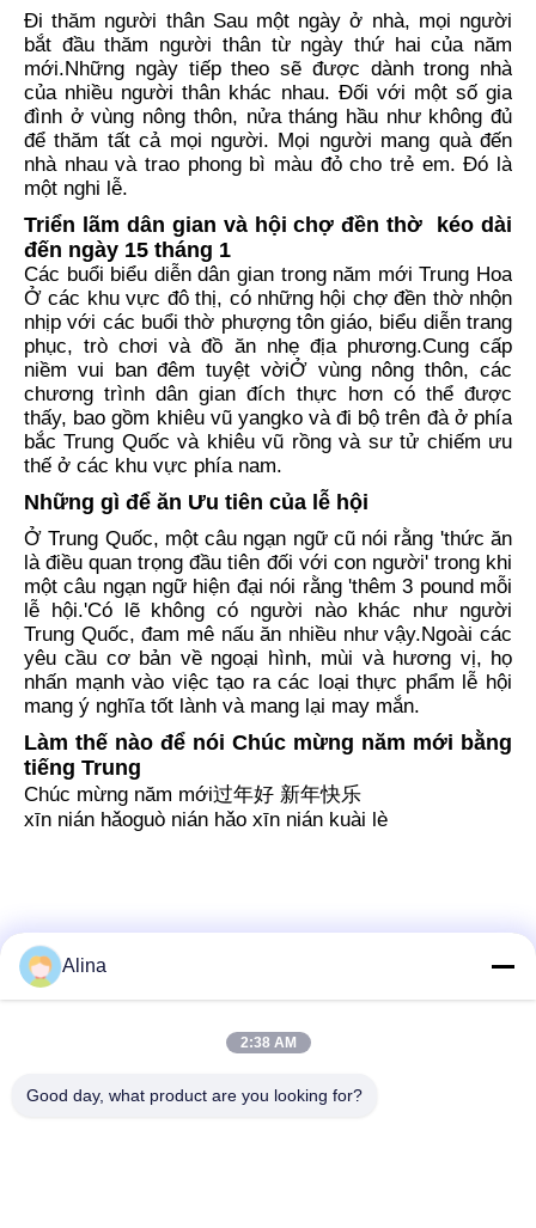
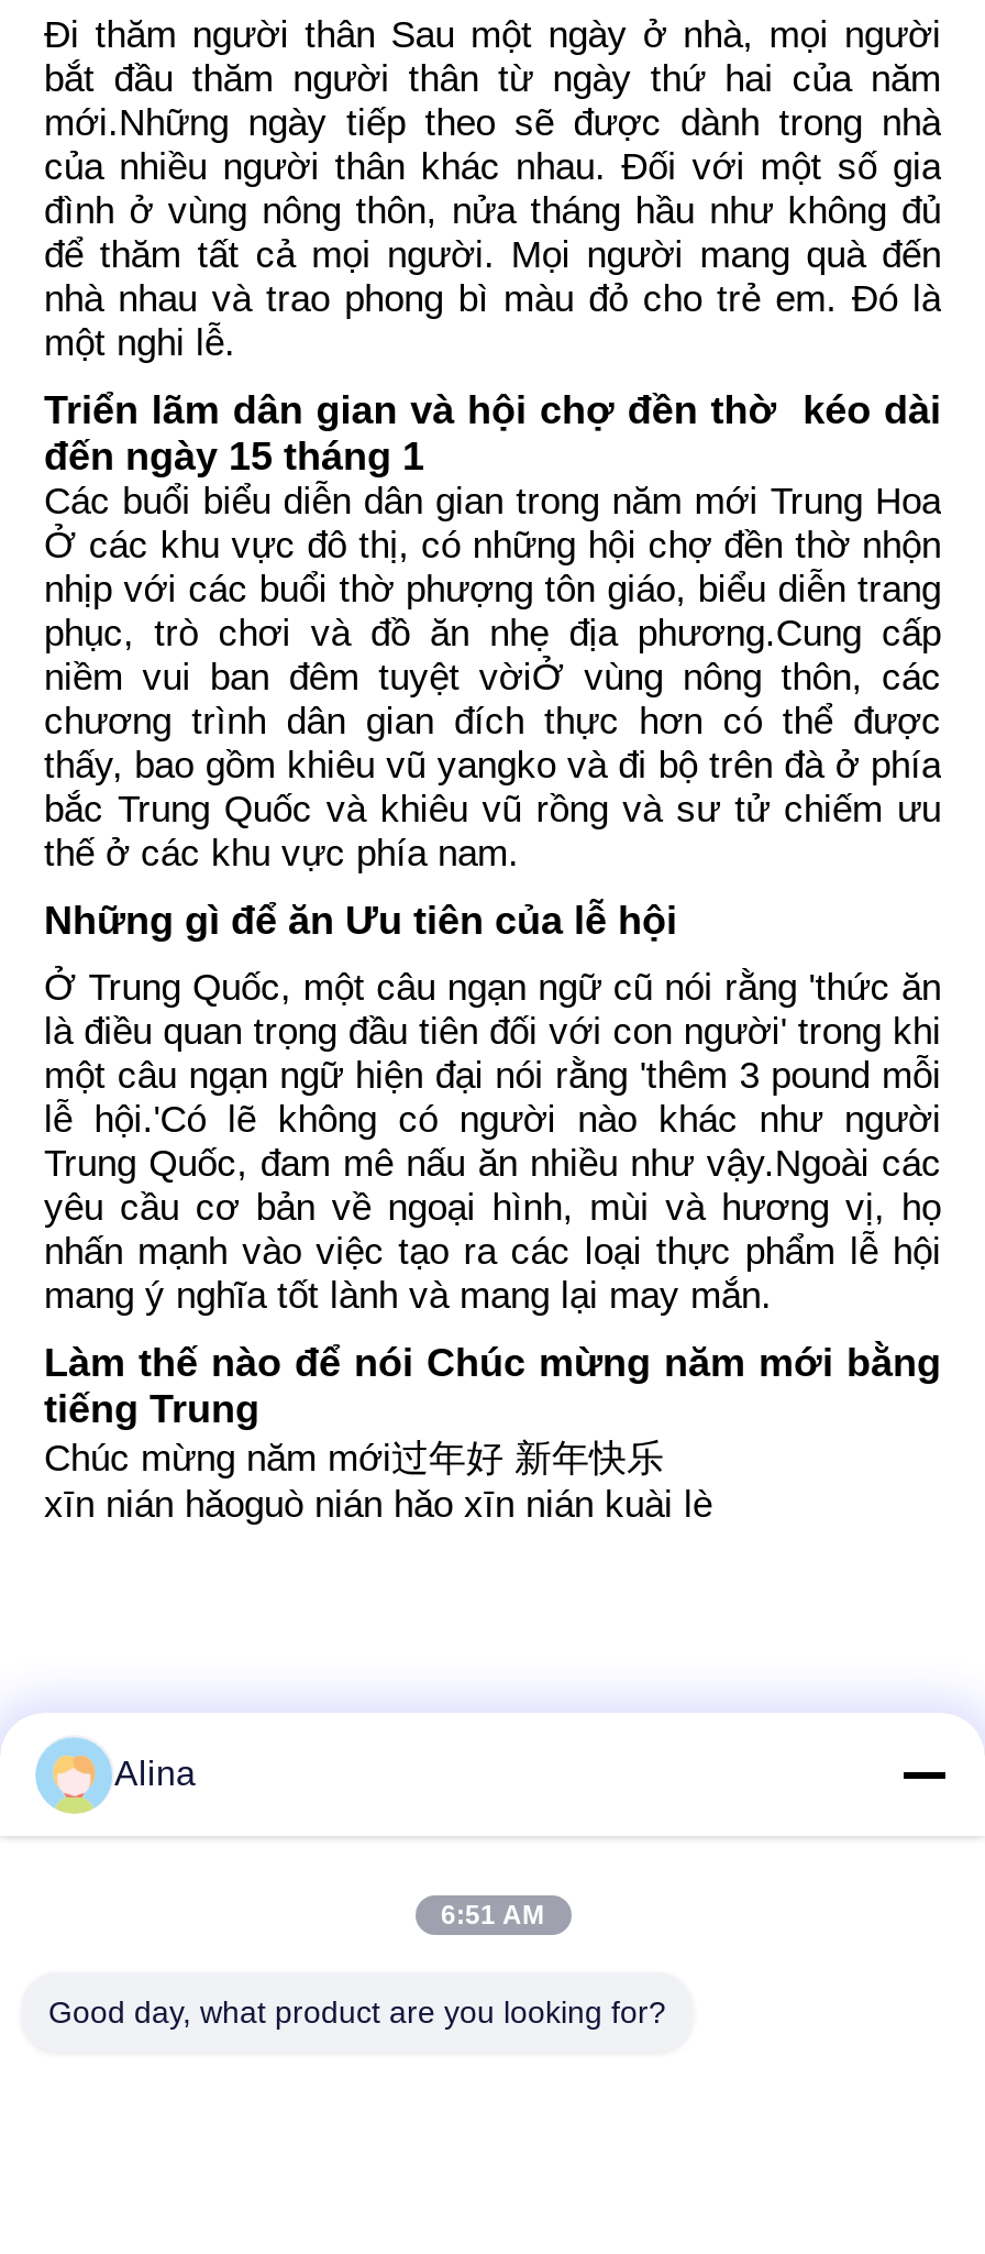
- 2:38 AM
+ 6:51 AM
